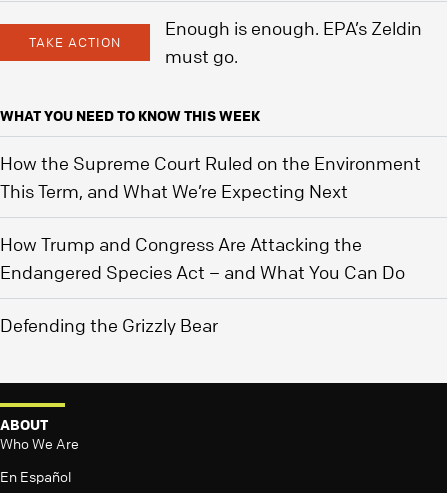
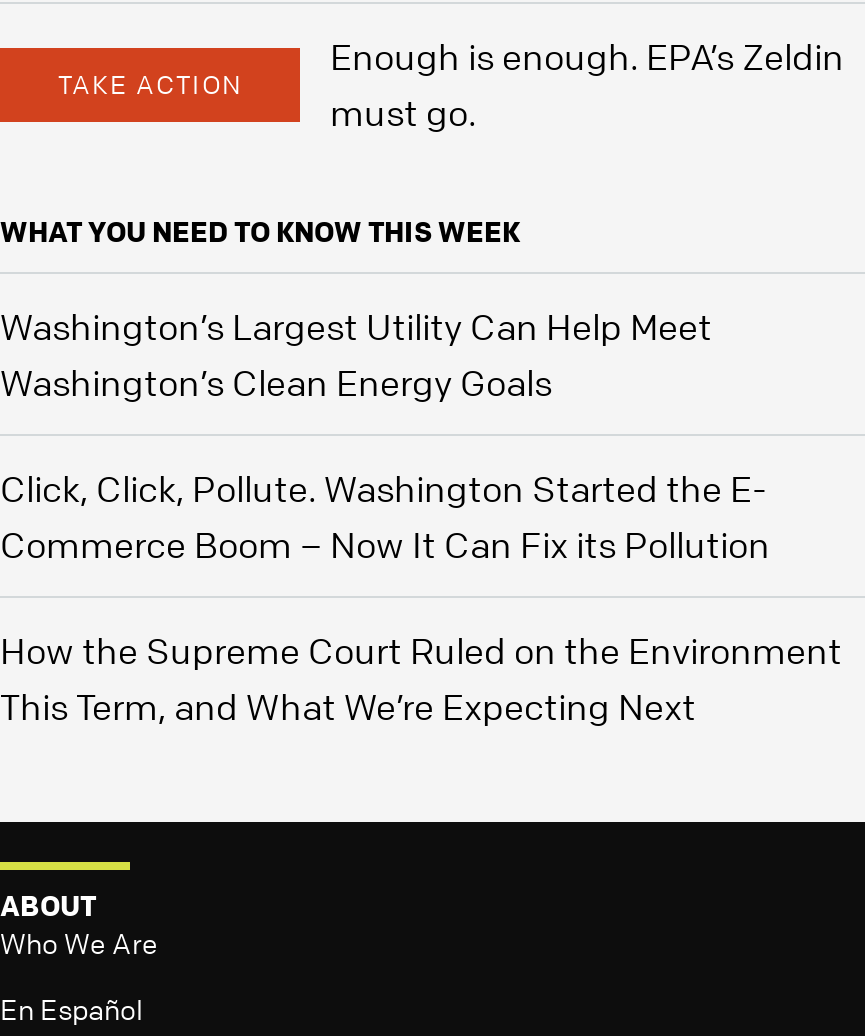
+ Washington’s Largest Utility Can Help Meet
+ Washington’s Clean Energy Goals
+ Click, Click, Pollute. Washington Started the E-
+ Commerce Boom – Now It Can Fix its Pollution

moved down: How the Supreme Court Ruled on the Environment | This Term, and What We’re Expecting Next

- How Trump and Congress Are Attacking the
- Endangered Species Act – and What You Can Do
- Defending the Grizzly Bear
